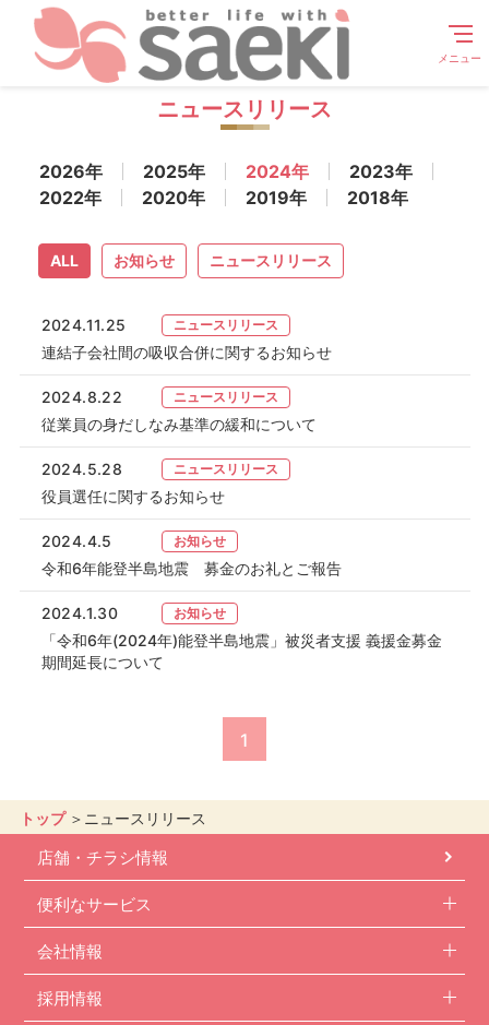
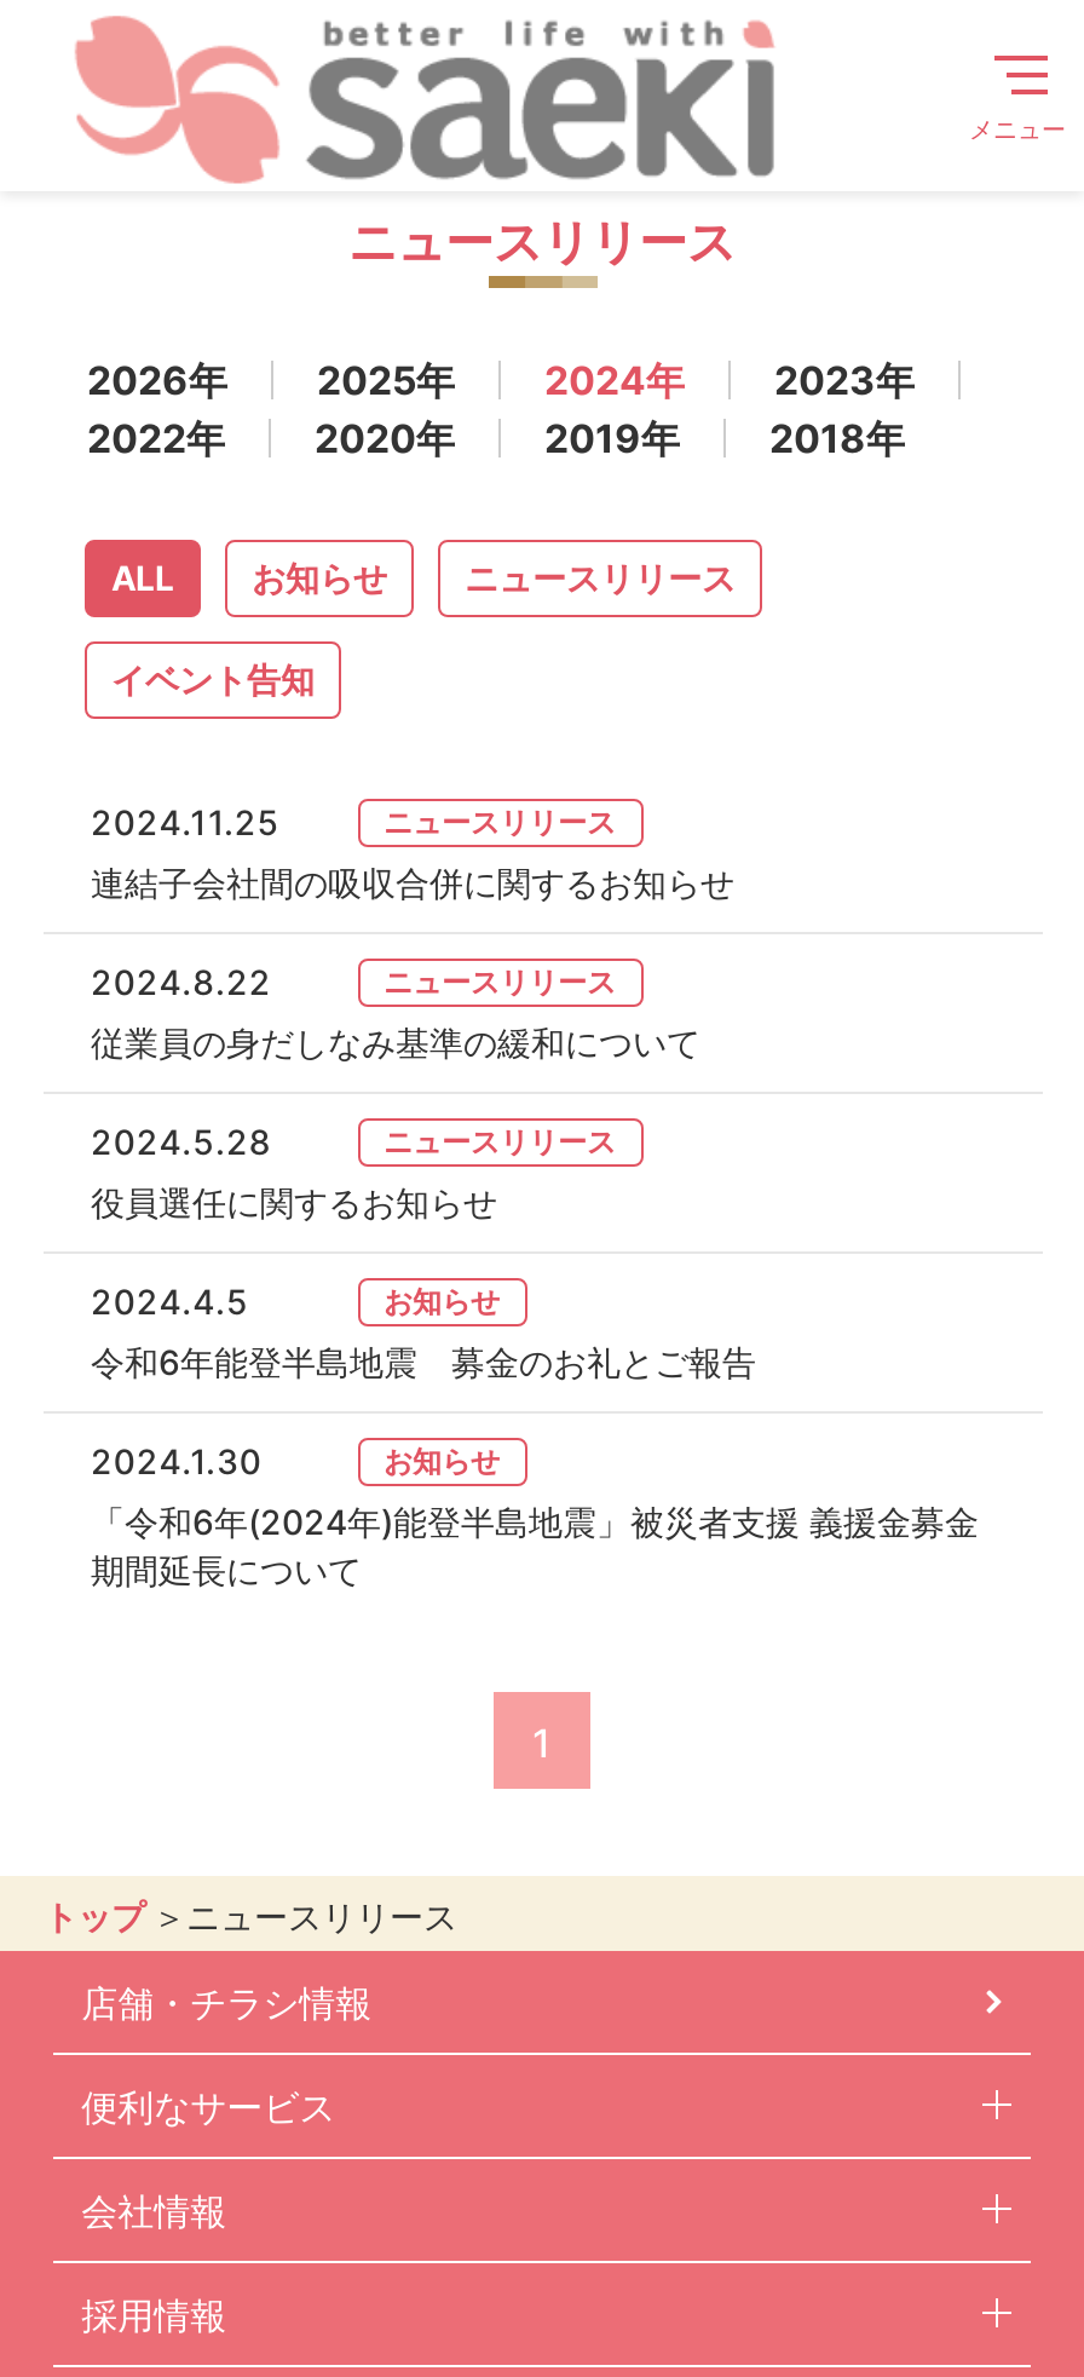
+ イベント告知
